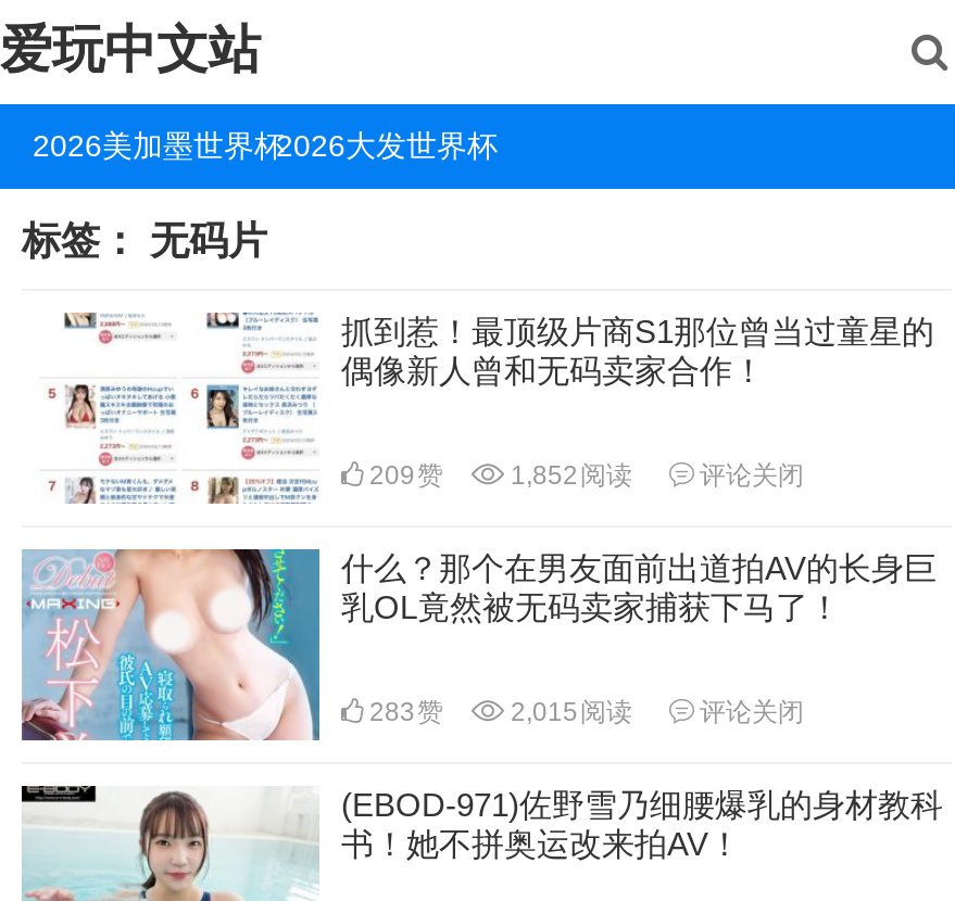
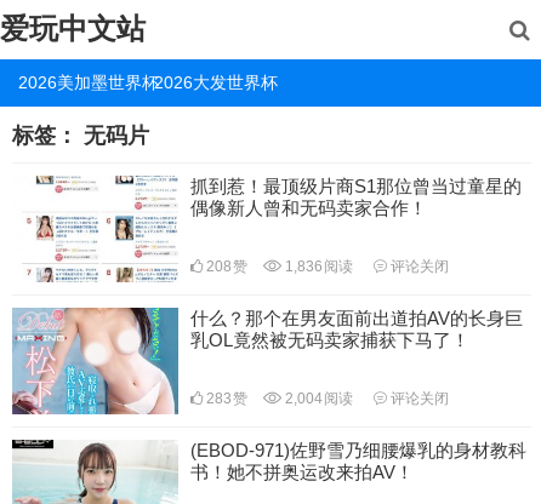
- 209赞
+ 208赞

- 1,852阅读
+ 1,836阅读

- 283赞 2,015阅读 评论关闭
+ 283赞 2,004阅读 评论关闭
